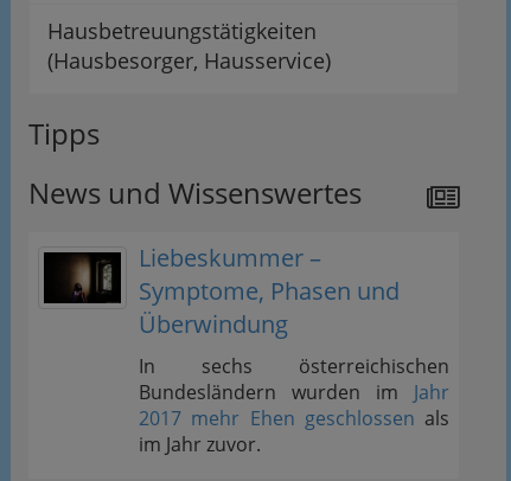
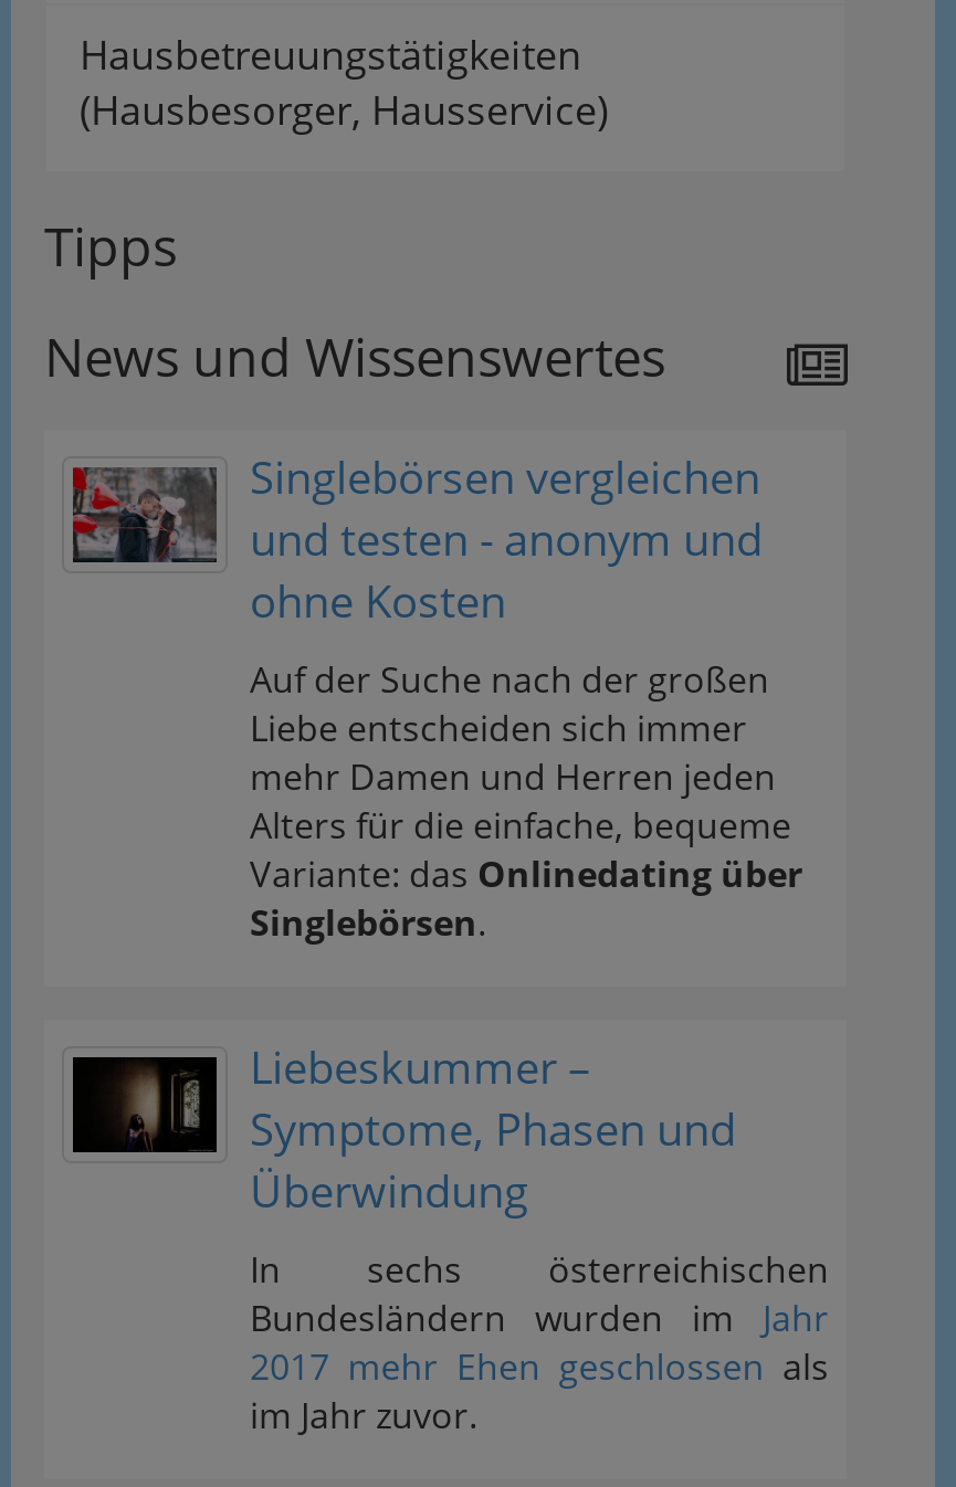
+ [image]
+ Singlebörsen vergleichen
+ und testen - anonym und
+ ohne Kosten
+ Auf der Suche nach der großen
+ Liebe entscheiden sich immer
+ mehr Damen und Herren jeden
+ Alters für die einfache, bequeme
+ Variante: das Onlinedating über
+ Singlebörsen.
